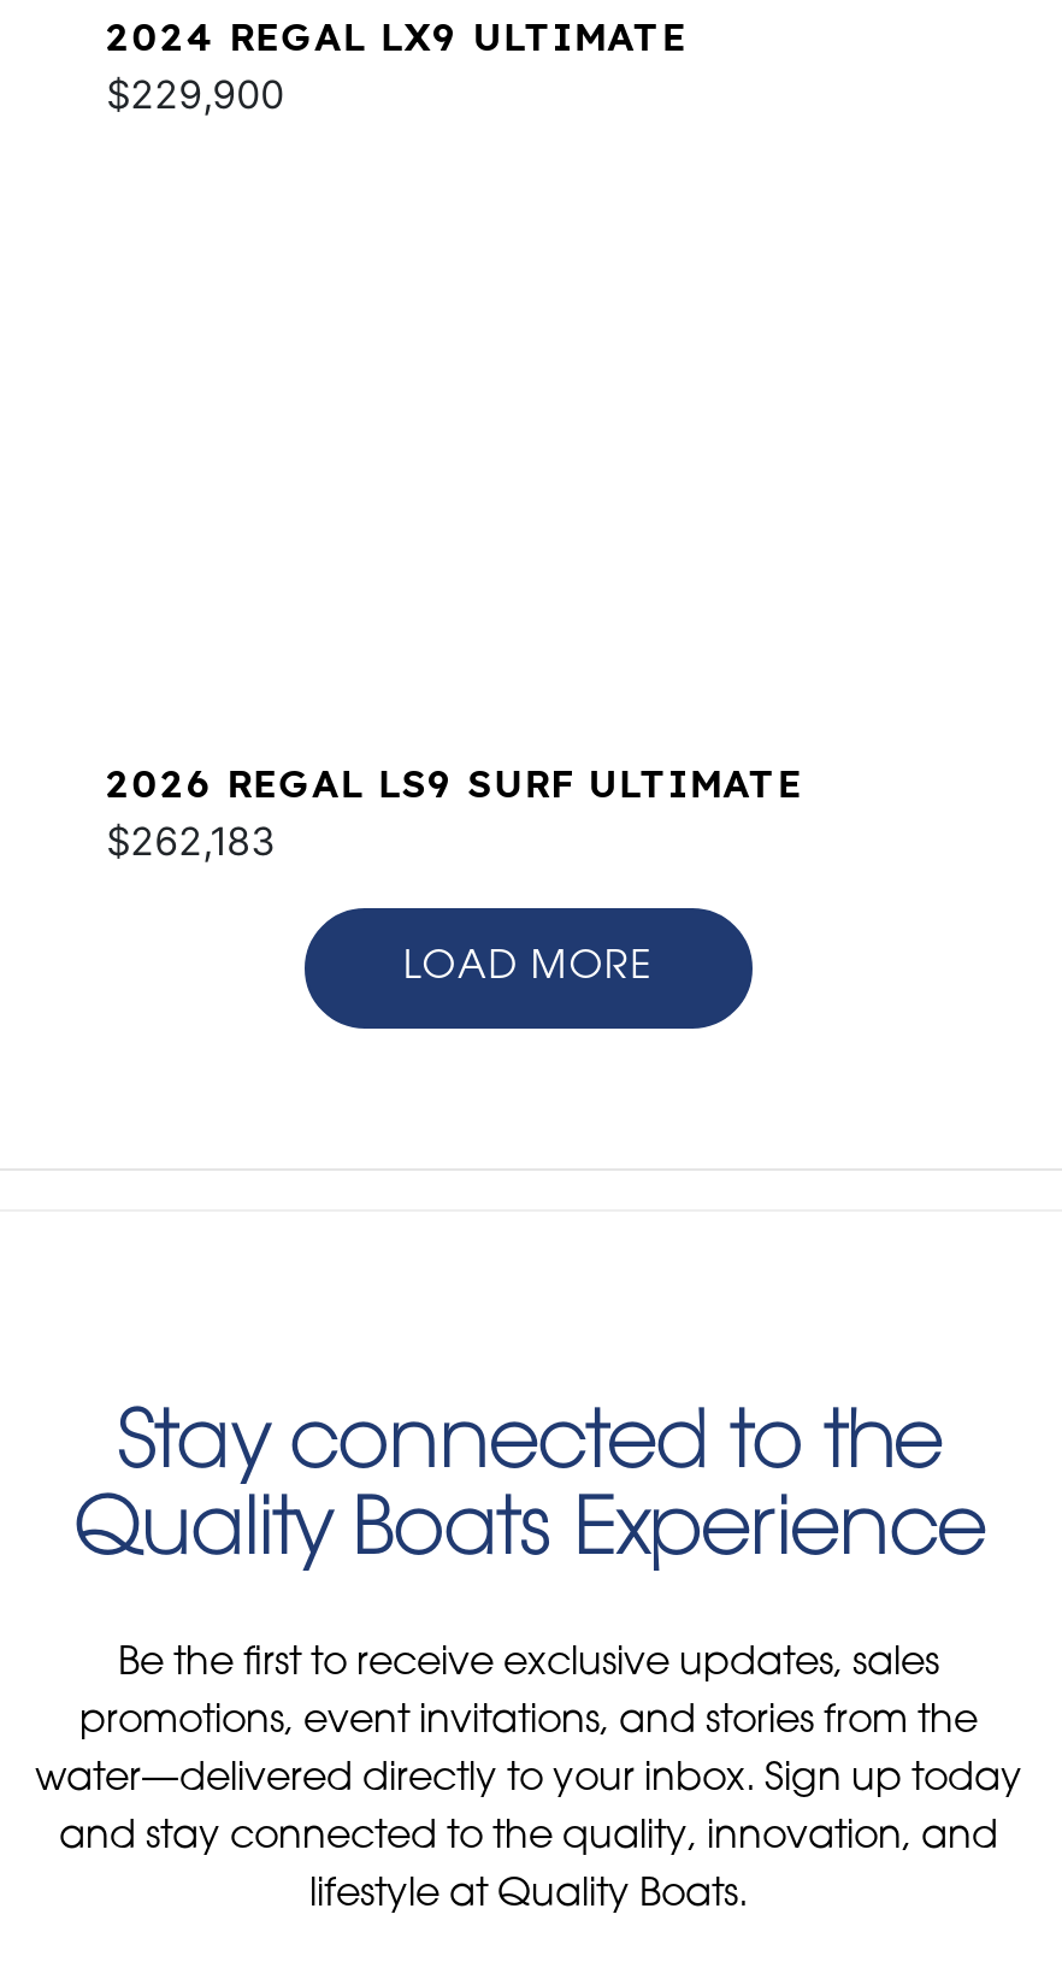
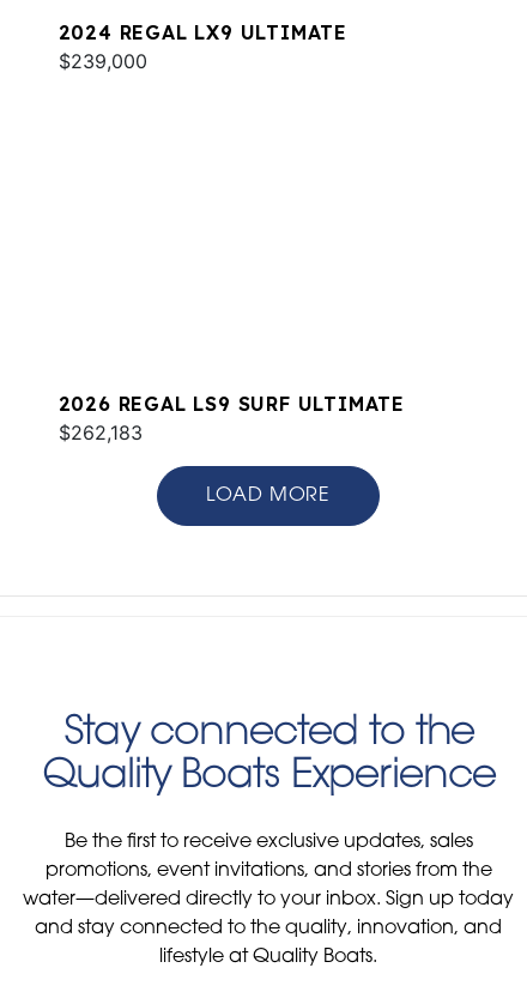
- $229,900
+ $239,000
